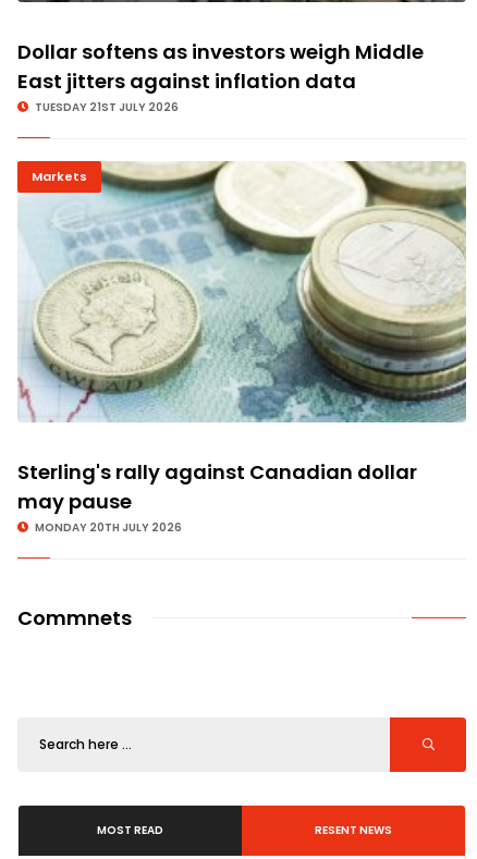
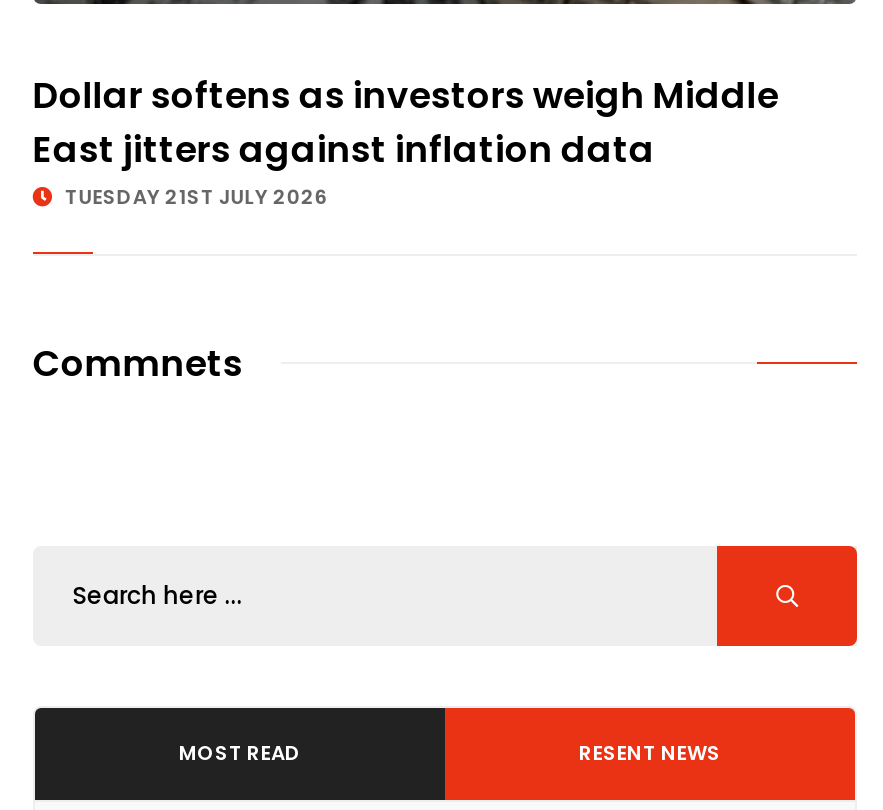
- [image]
- Markets

- Sterling's rally against Canadian dollar
- may pause
- MONDAY 20TH JULY 2026
